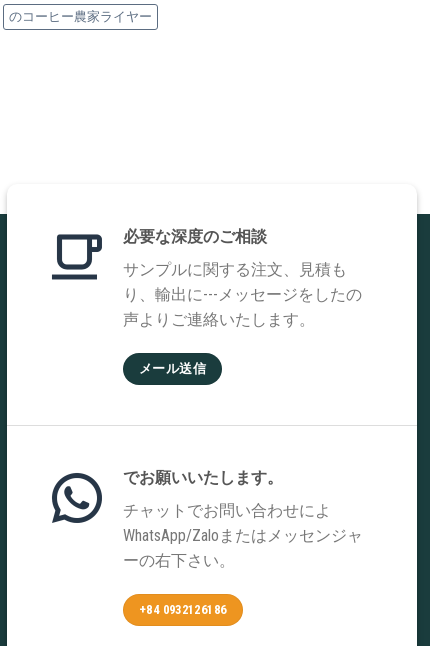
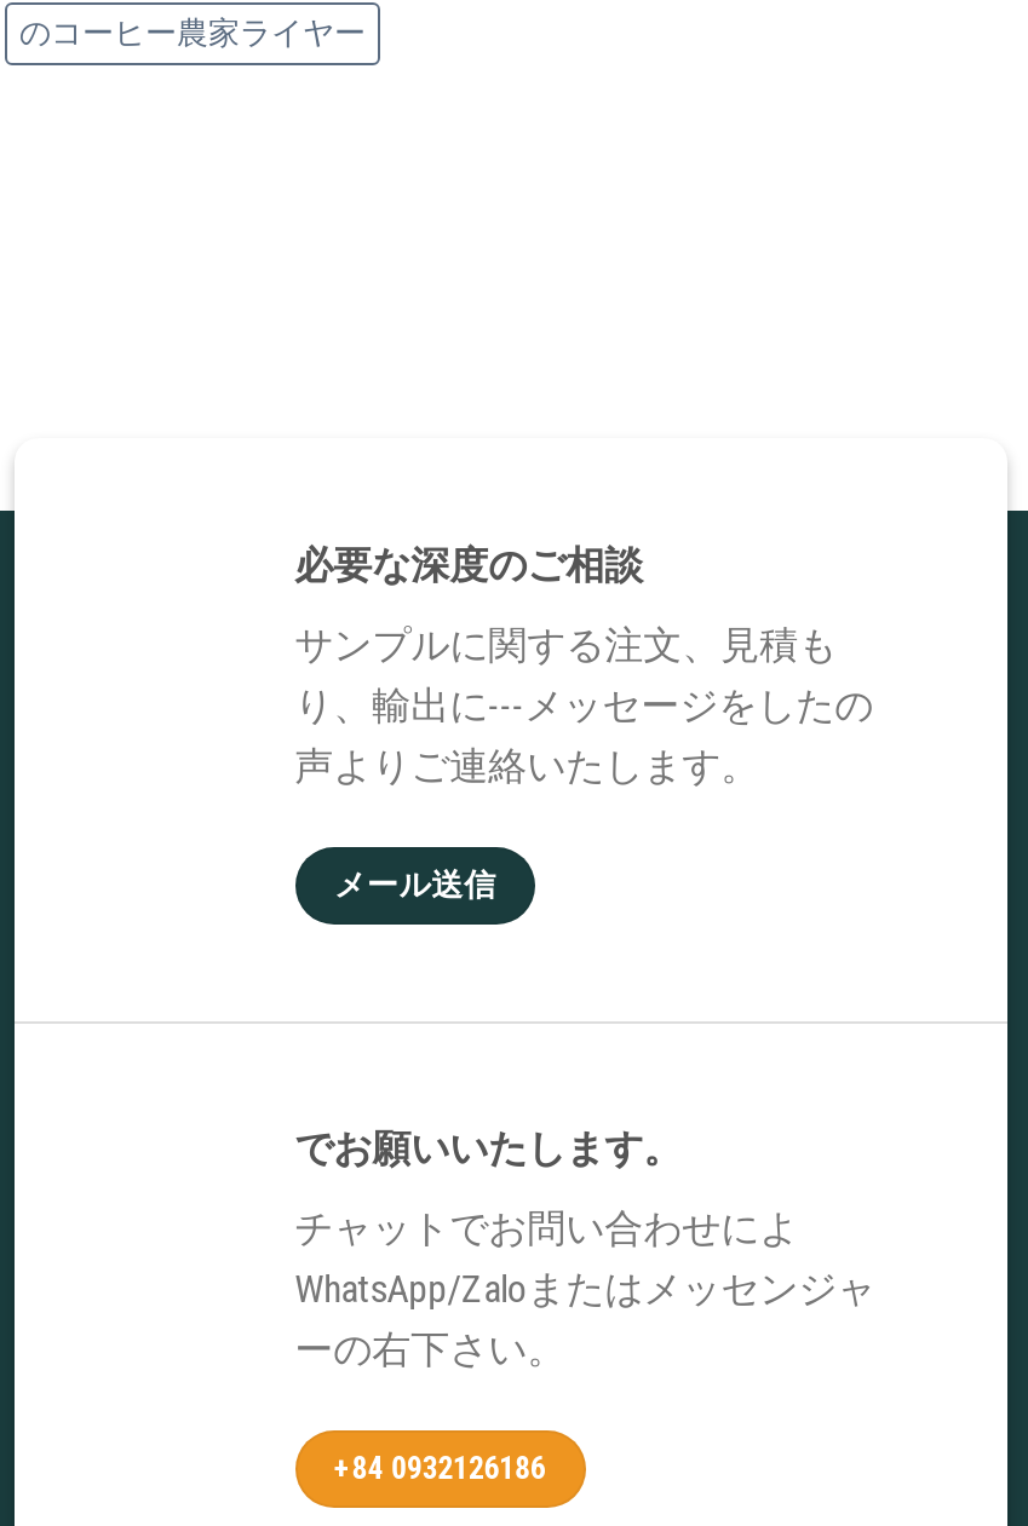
- [image]

- [image]
